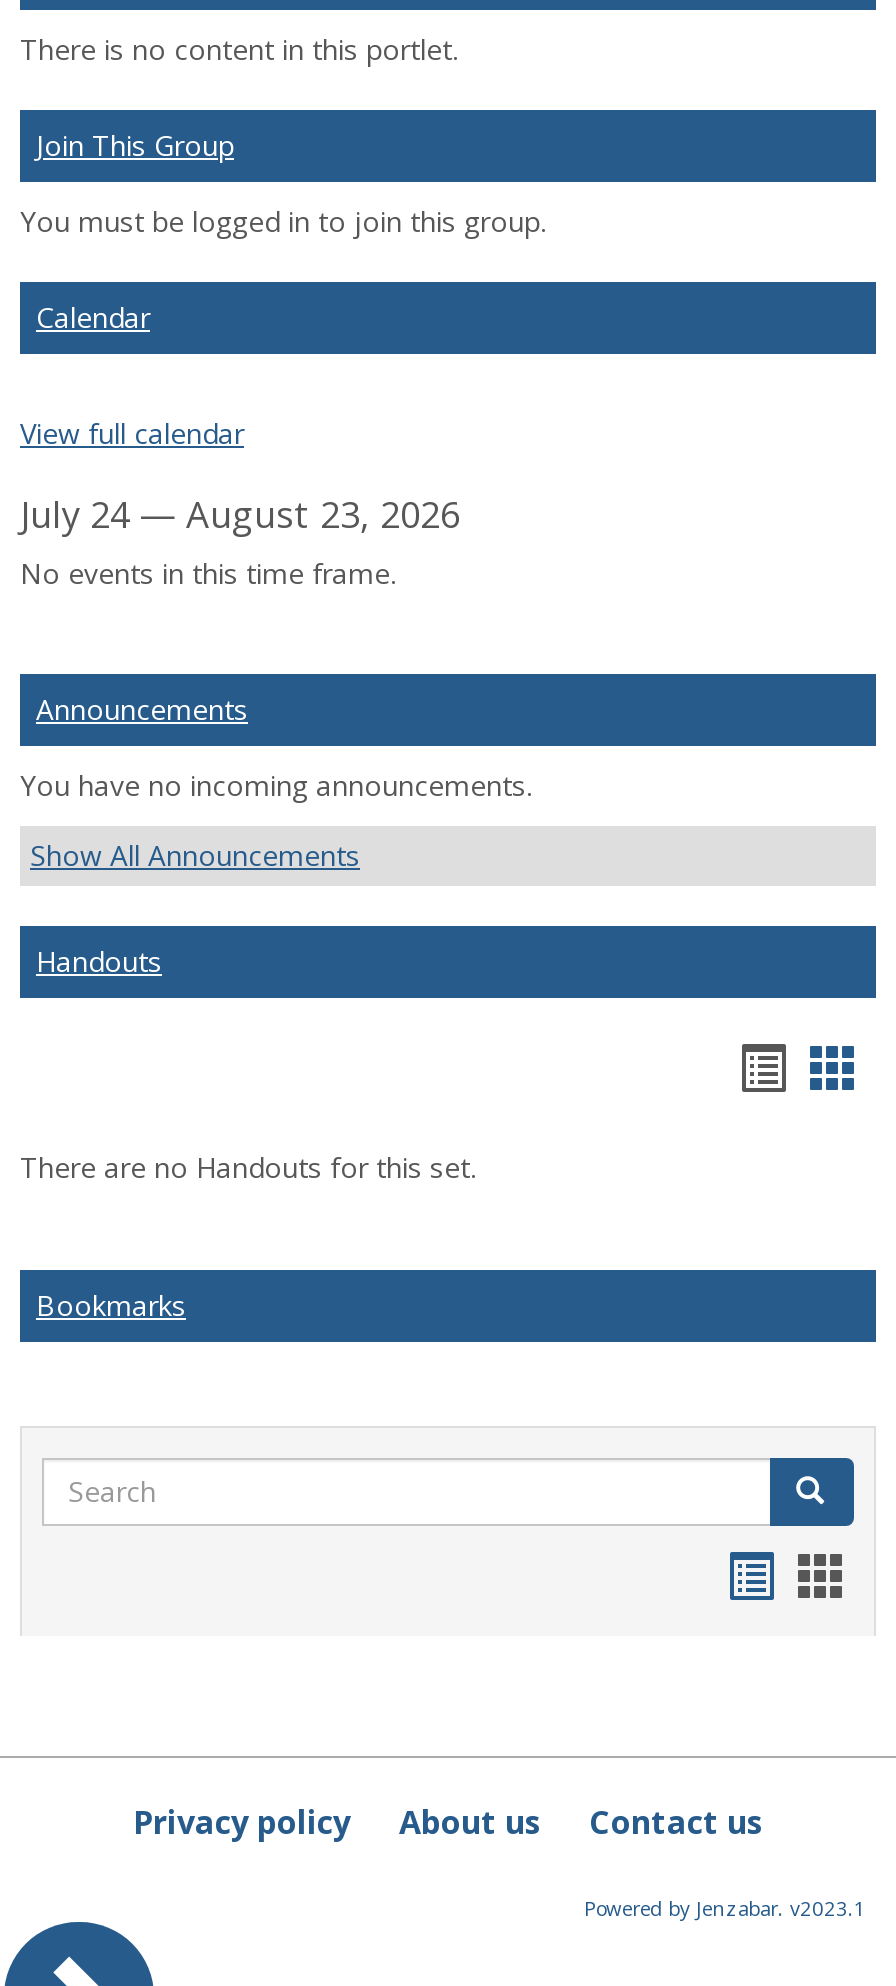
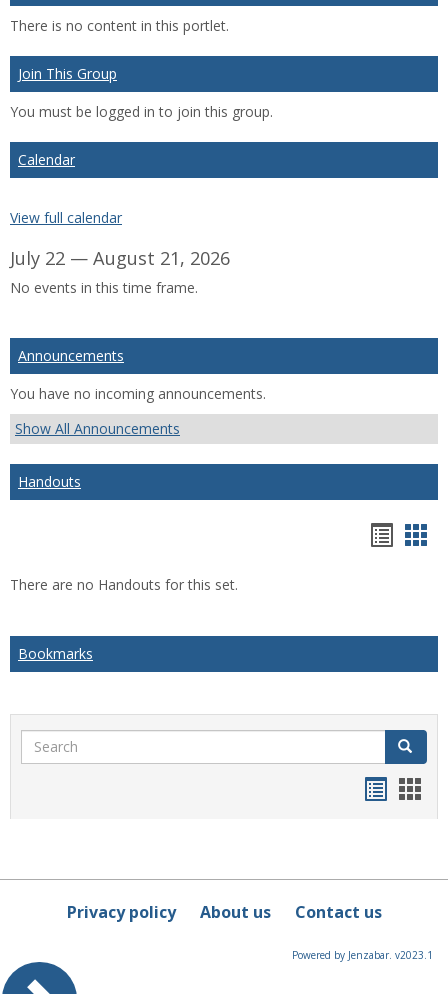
- July 24 — August 23, 2026
+ July 22 — August 21, 2026
